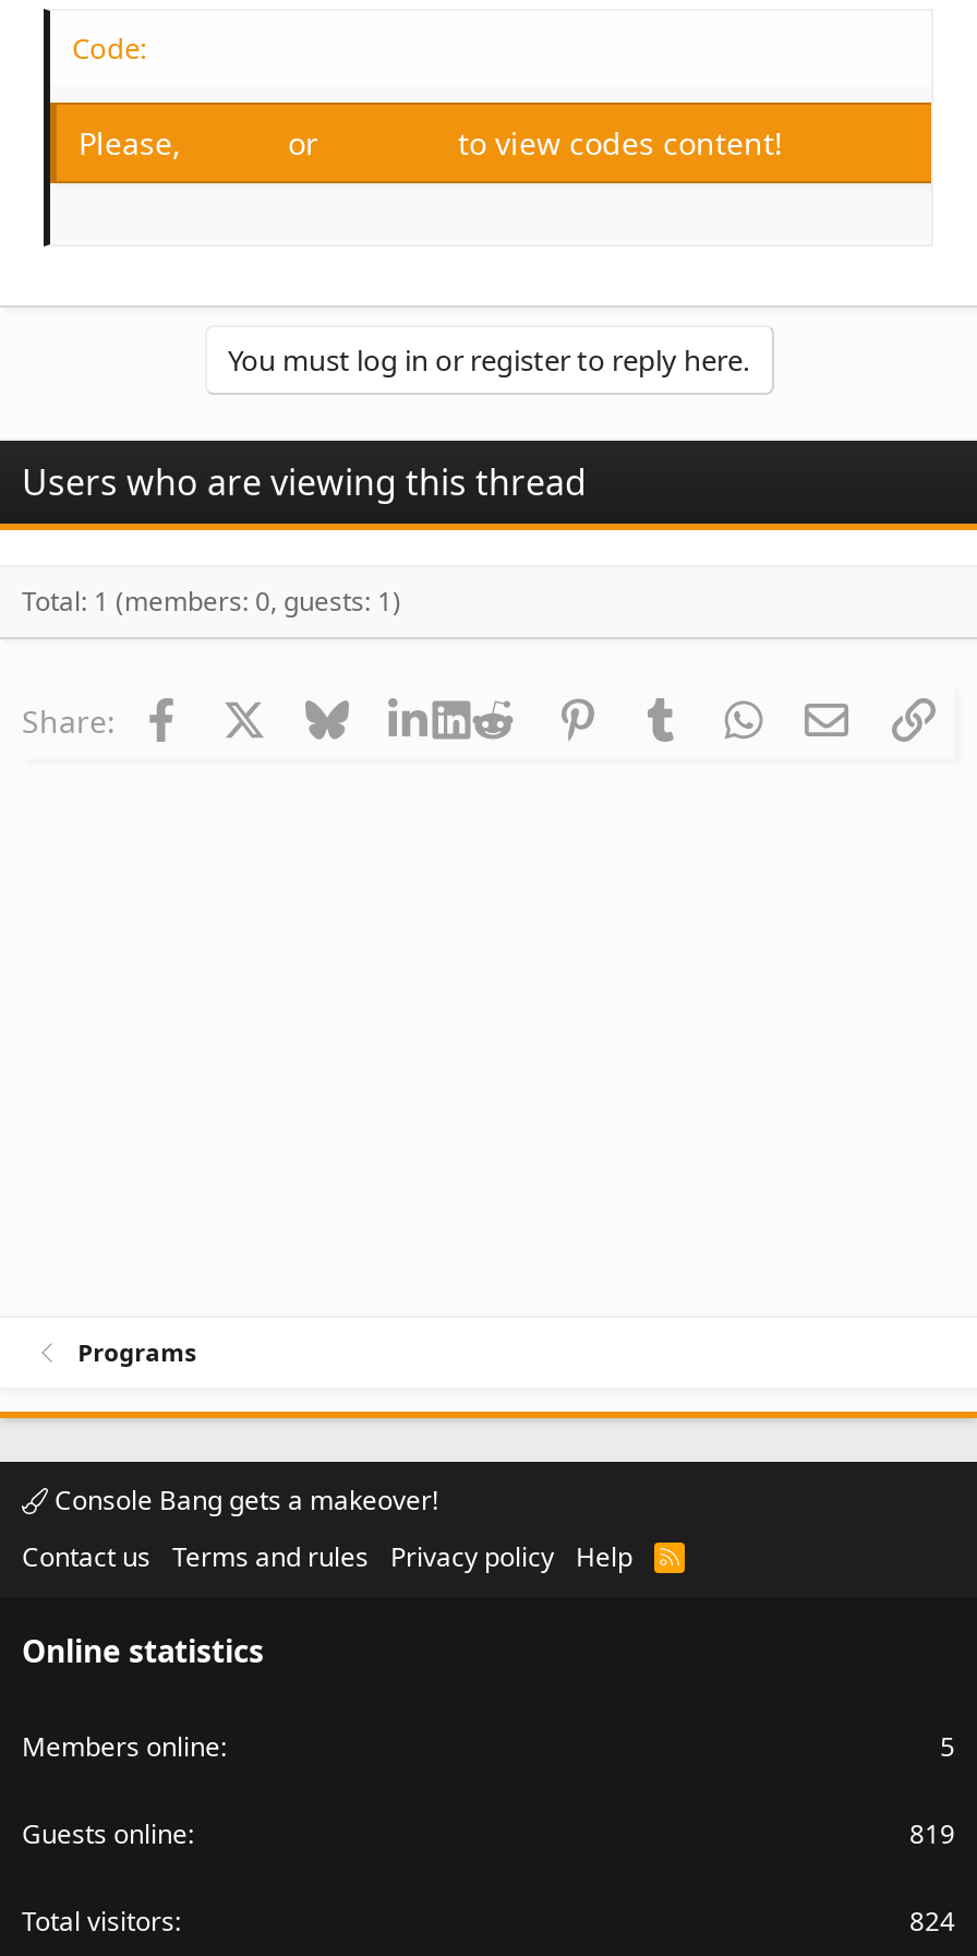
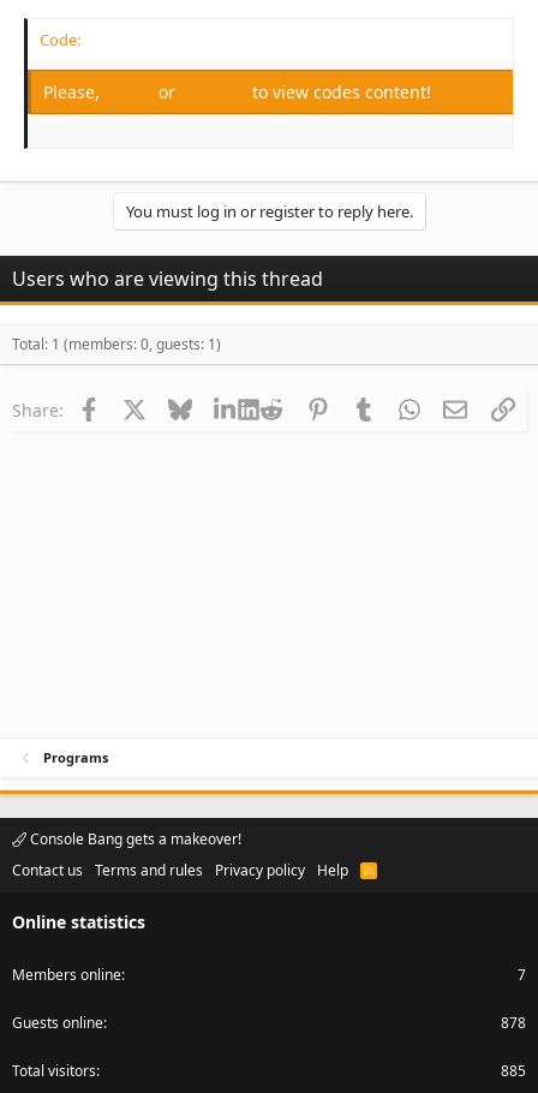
- 5
+ 7

- 819
+ 878

- 824
+ 885
